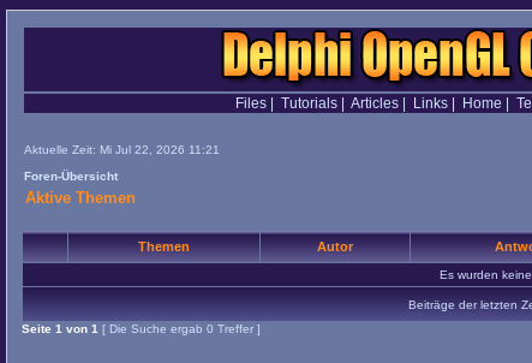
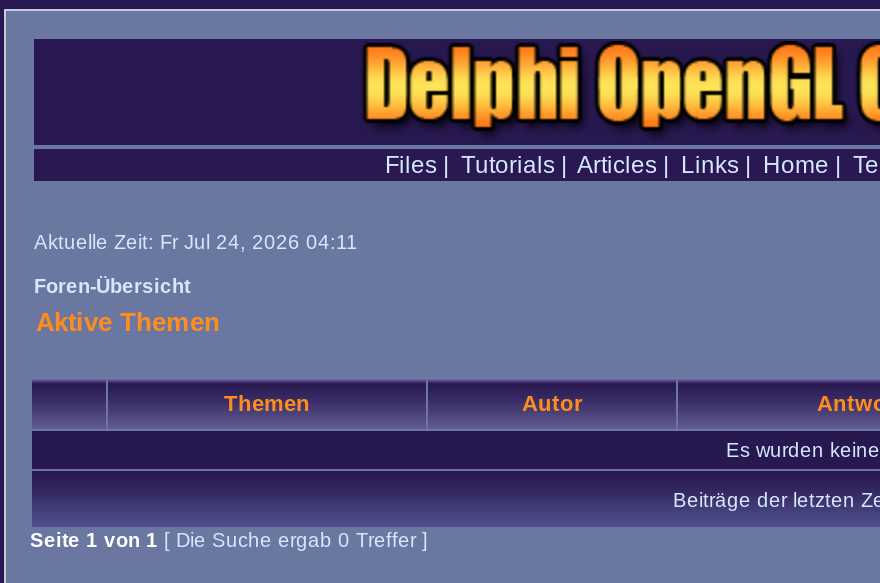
- Aktuelle Zeit: Mi Jul 22, 2026 11:21
+ Aktuelle Zeit: Fr Jul 24, 2026 04:11
